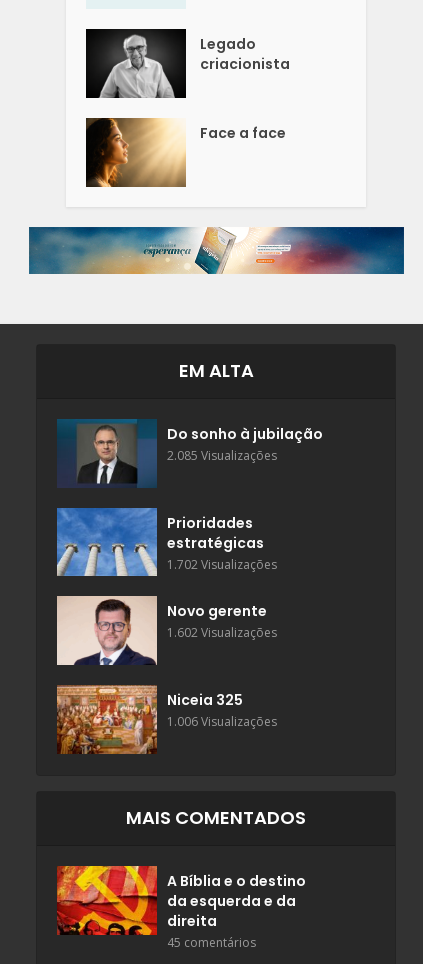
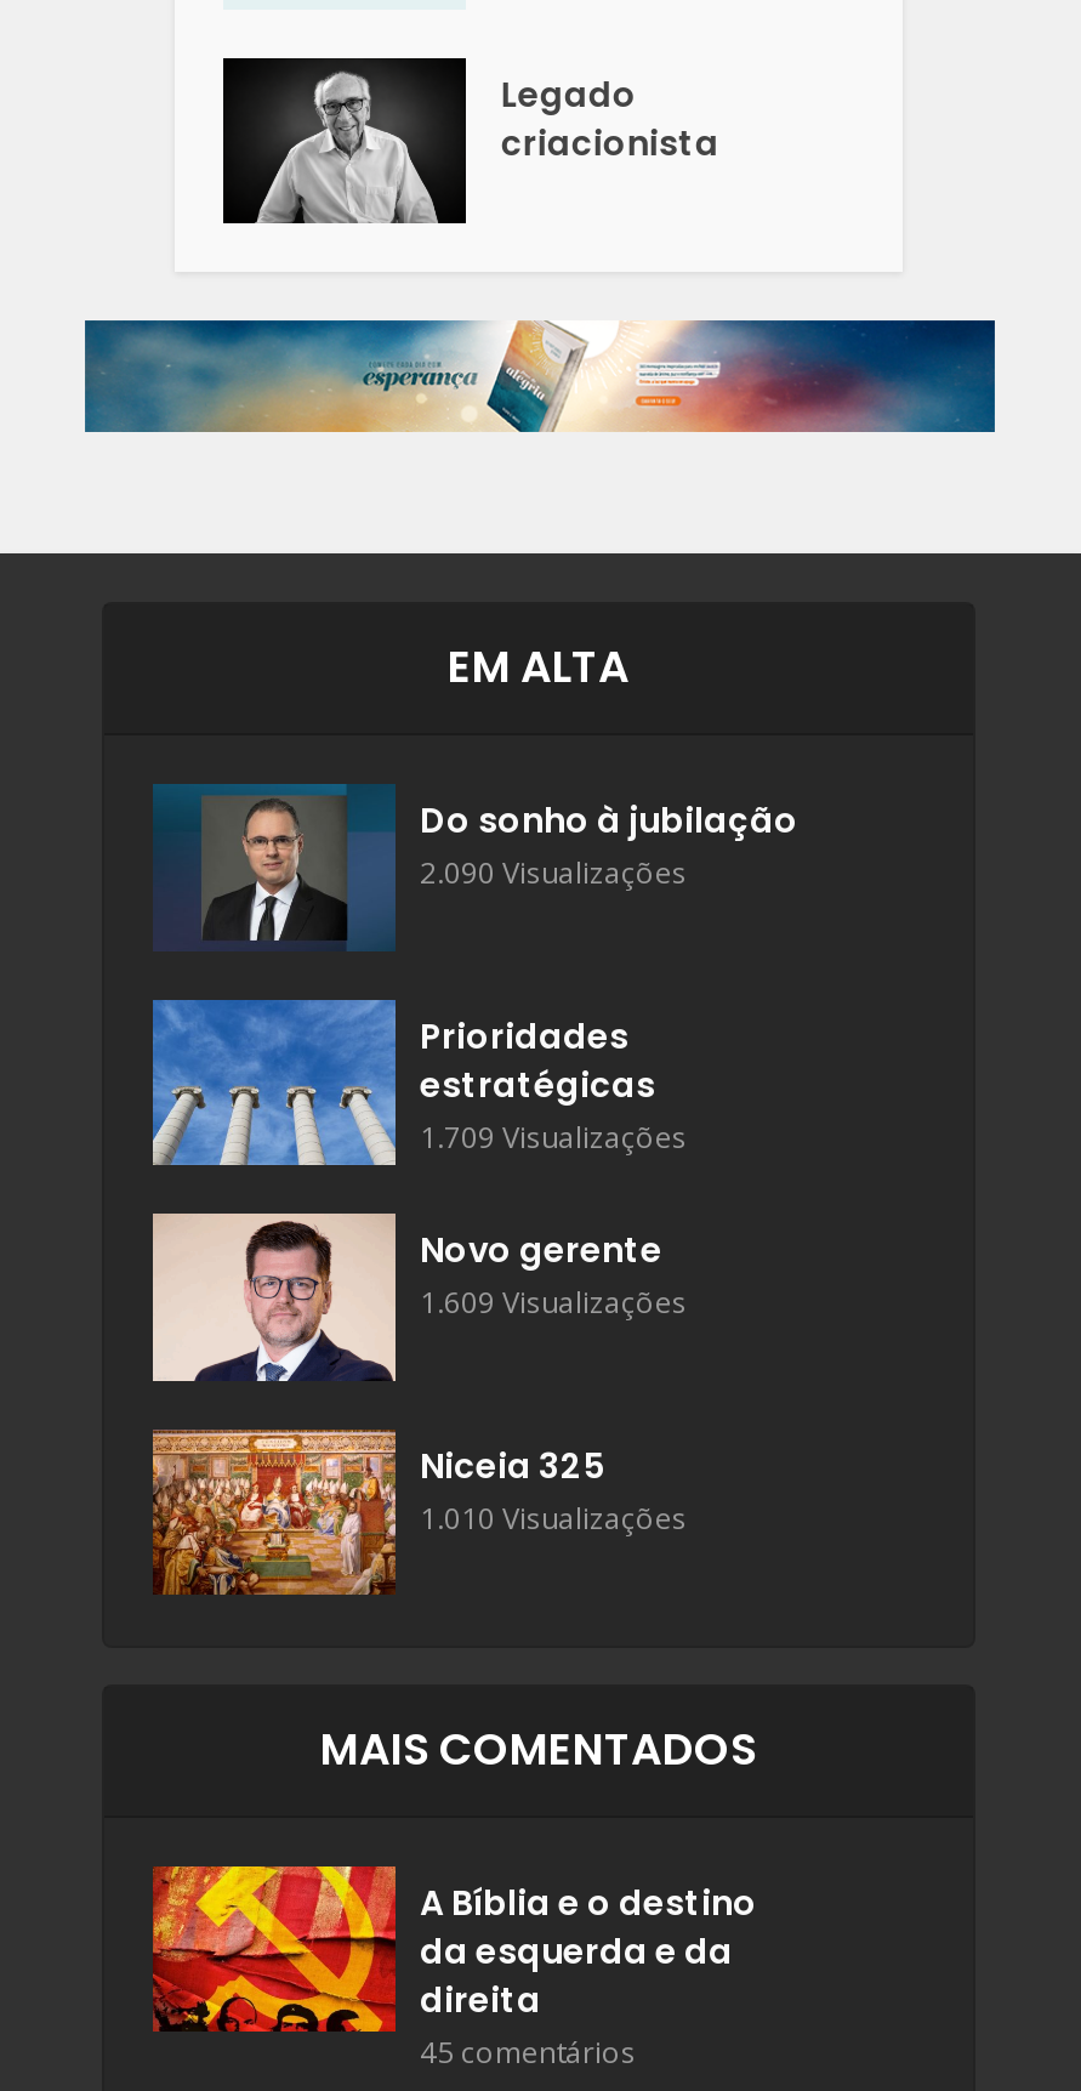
- [image]
- Face a face

- 2.085 Visualizações
+ 2.090 Visualizações

- 1.702 Visualizações
+ 1.709 Visualizações

- 1.602 Visualizações
+ 1.609 Visualizações

- 1.006 Visualizações
+ 1.010 Visualizações
